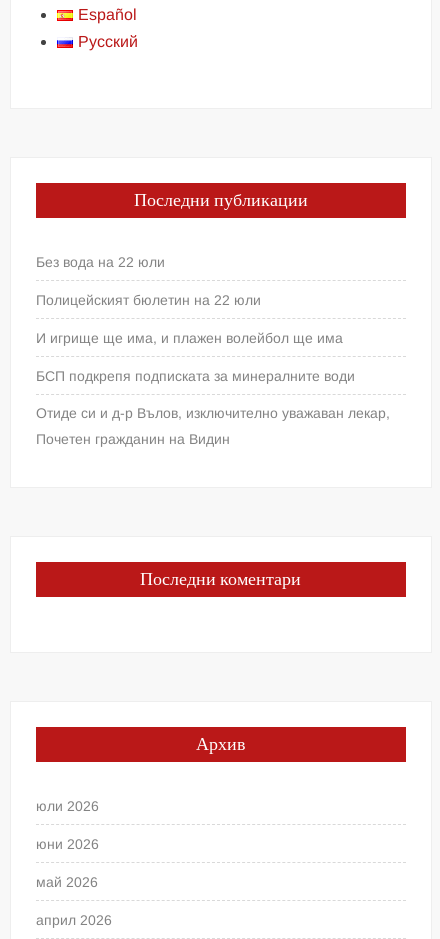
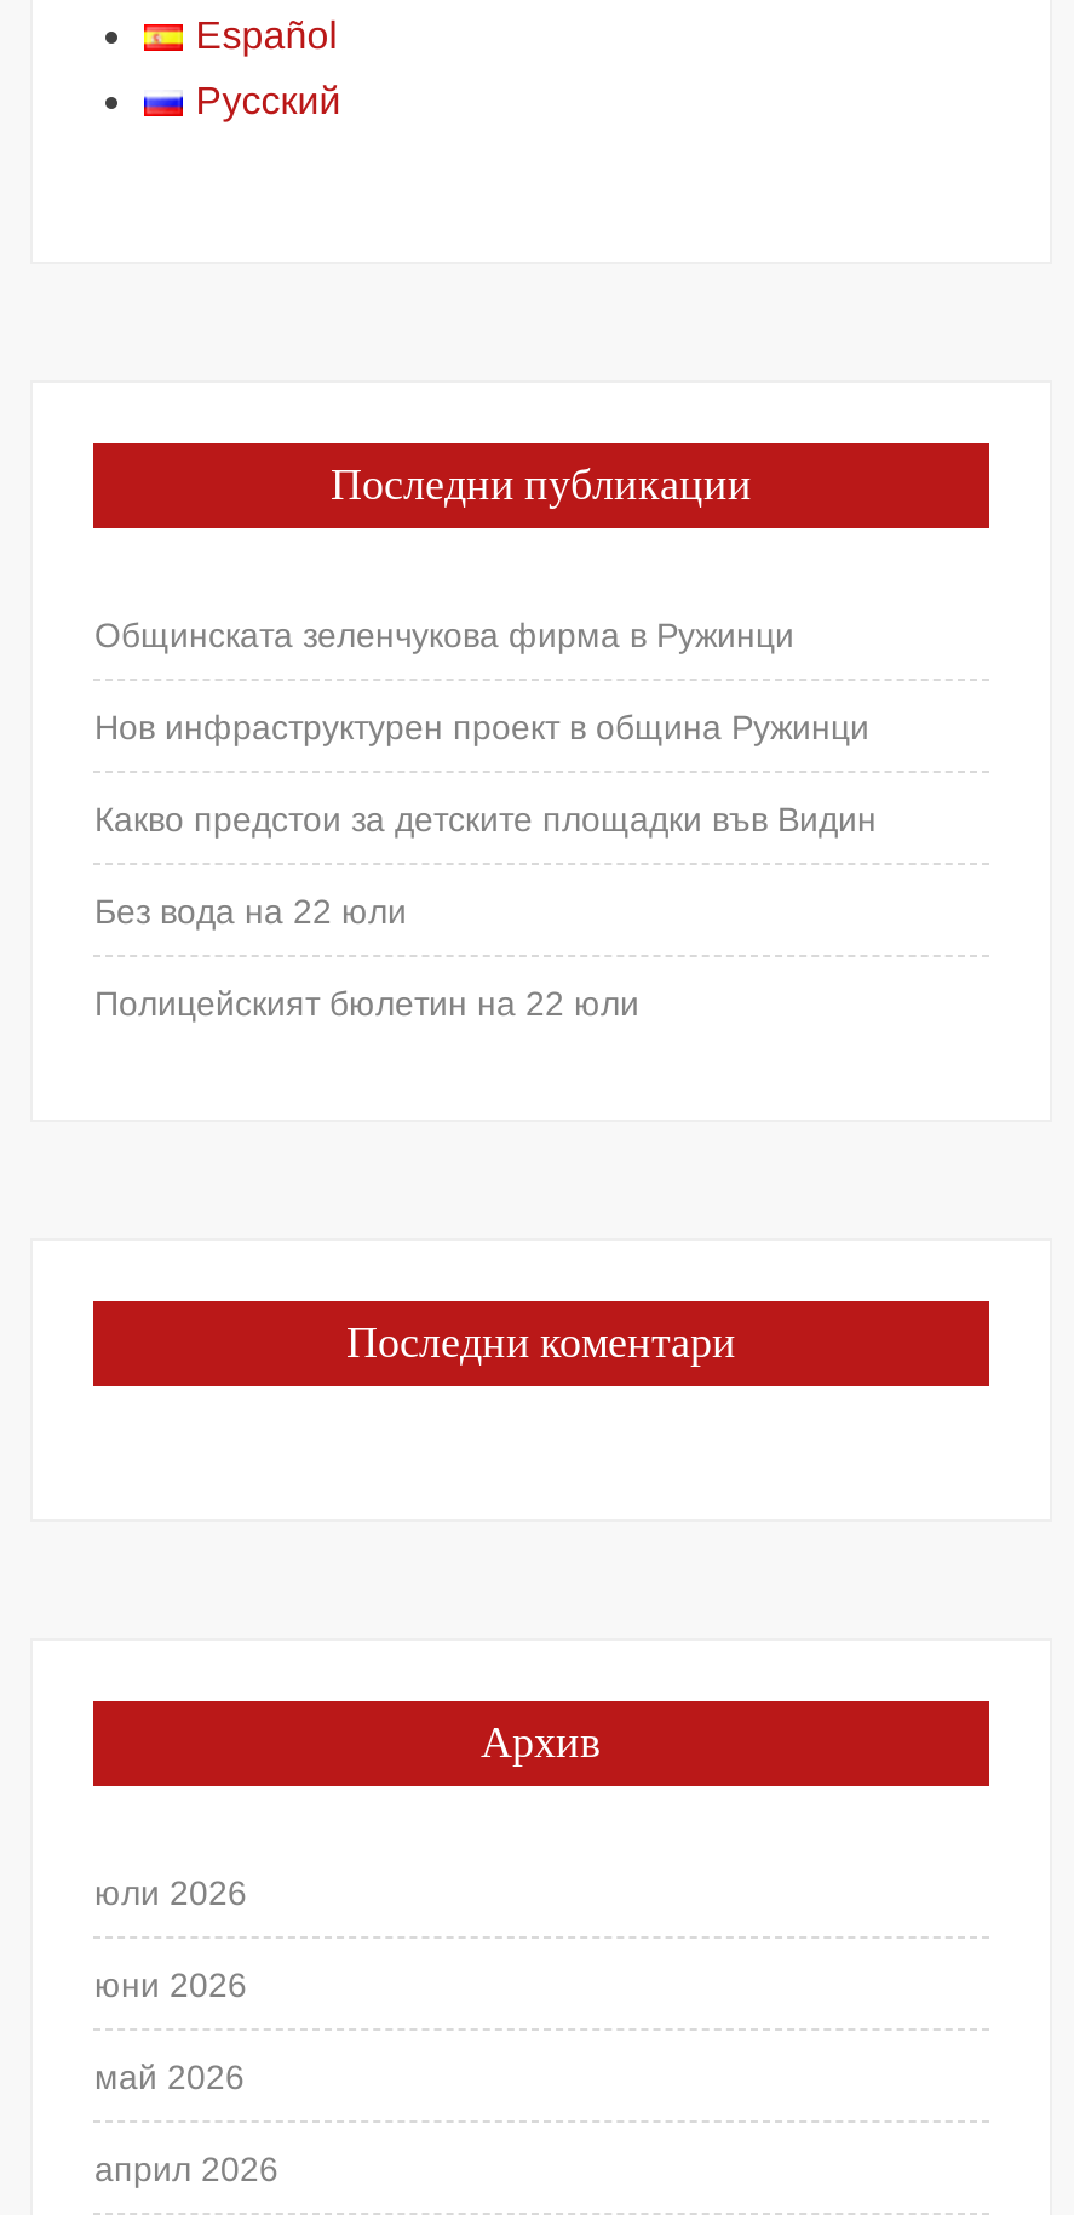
+ Общинската зеленчукова фирма в Ружинци
+ Нов инфраструктурен проект в община Ружинци
+ Какво предстои за детските площадки във Видин

moved down: Без вода на 22 юли | Полицейският бюлетин на 22 юли

- И игрище ще има, и плажен волейбол ще има
- БСП подкрепя подписката за минералните води
- Отиде си и д-р Вълов, изключително уважаван лекар,
- Почетен гражданин на Видин
